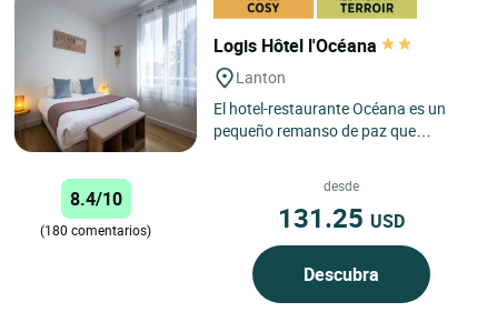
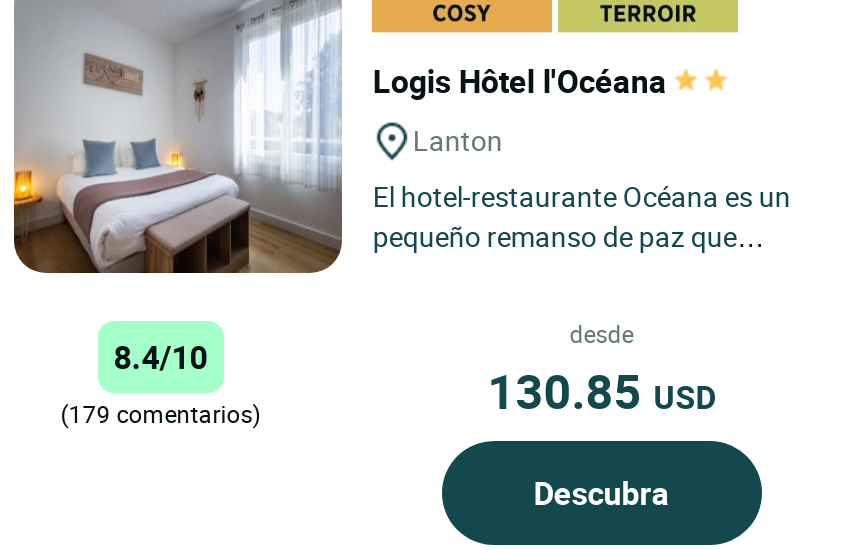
- 131.25 USD
+ 130.85 USD

- (180 comentarios)
+ (179 comentarios)
